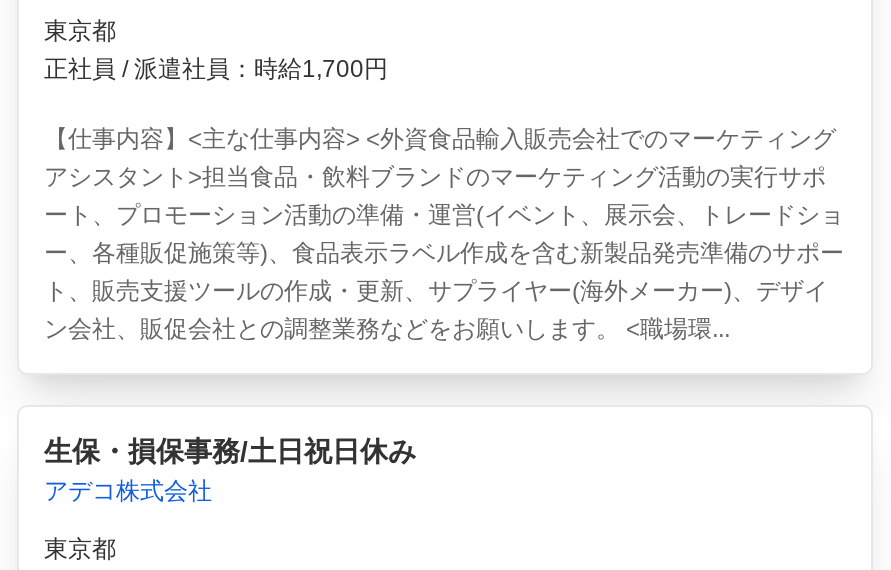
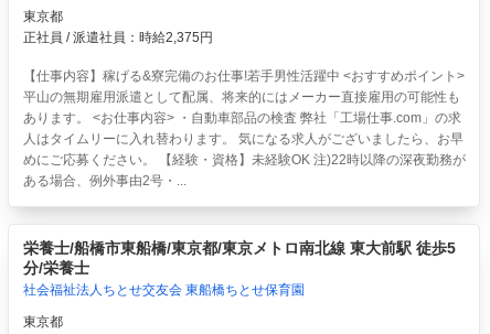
- 正社員 / 派遣社員：時給1,700円
+ 正社員 / 派遣社員：時給2,375円

- 【仕事内容】<主な仕事内容> <外資食品輸入販売会社でのマーケティング
- アシスタント>担当食品・飲料ブランドのマーケティング活動の実行サポ
- ート、プロモーション活動の準備・運営(イベント、展示会、トレードショ
- ー、各種販促施策等)、食品表示ラベル作成を含む新製品発売準備のサポー
- ト、販売支援ツールの作成・更新、サプライヤー(海外メーカー)、デザイ
- ン会社、販促会社との調整業務などをお願いします。 <職場環...
+ 【仕事内容】稼げる&寮完備のお仕事!若手男性活躍中 <おすすめポイント>
+ 平山の無期雇用派遣として配属、将来的にはメーカー直接雇用の可能性も
+ あります。 <お仕事内容> ・自動車部品の検査 弊社「工場仕事.com」の求
+ 人はタイムリーに入れ替わります。 気になる求人がございましたら、お早
+ めにご応募ください。 【経験・資格】未経験OK 注)22時以降の深夜勤務が
+ ある場合、例外事由2号・...

- 生保・損保事務/土日祝日休み
- アデコ株式会社
+ 栄養士/船橋市東船橋/東京都/東京メトロ南北線 東大前駅 徒歩5
+ 分/栄養士
+ 社会福祉法人ちとせ交友会 東船橋ちとせ保育園
